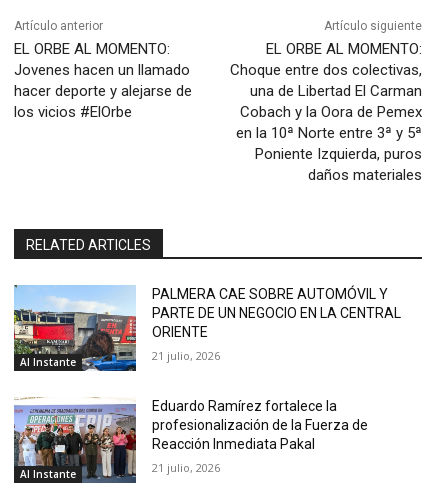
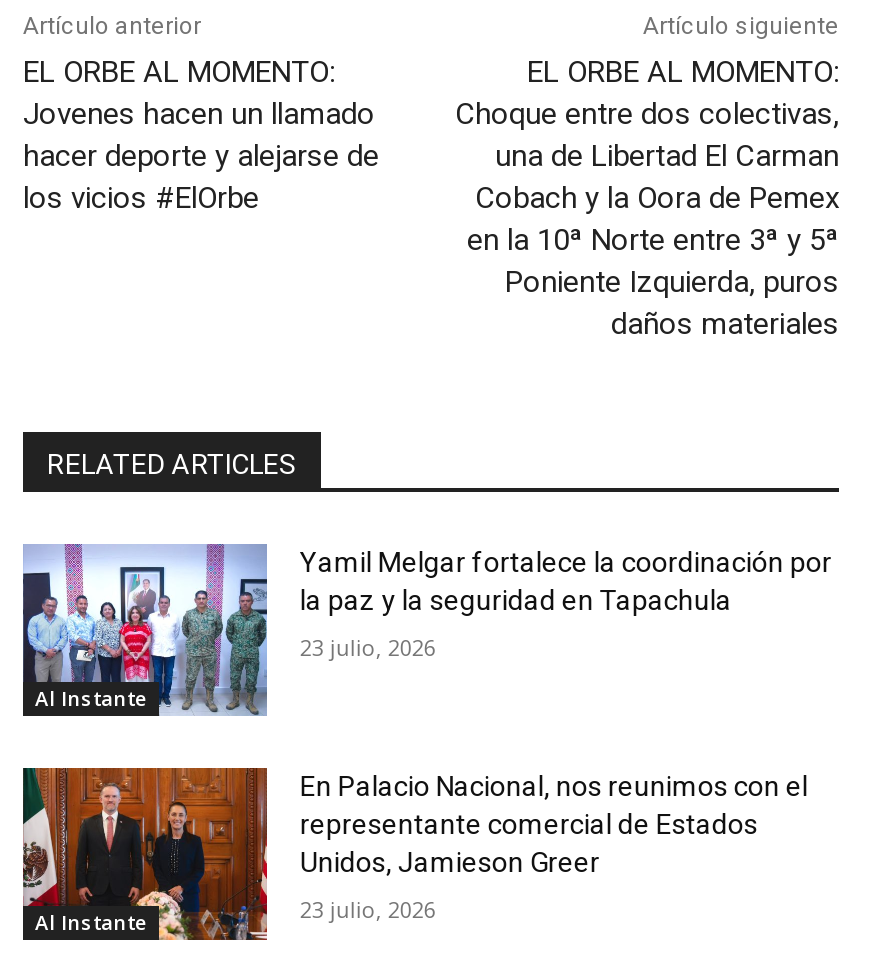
- [image]
- PALMERA CAE SOBRE AUTOMÓVIL Y
- PARTE DE UN NEGOCIO EN LA CENTRAL
- ORIENTE
+ [image]
+ Yamil Melgar fortalece la coordinación por
+ la paz y la seguridad en Tapachula

- 21 julio, 2026
+ 23 julio, 2026

- [image]
- Eduardo Ramírez fortalece la
- profesionalización de la Fuerza de
- Reacción Inmediata Pakal
+ [image]
+ En Palacio Nacional, nos reunimos con el
+ representante comercial de Estados
+ Unidos, Jamieson Greer

- 21 julio, 2026
+ 23 julio, 2026
